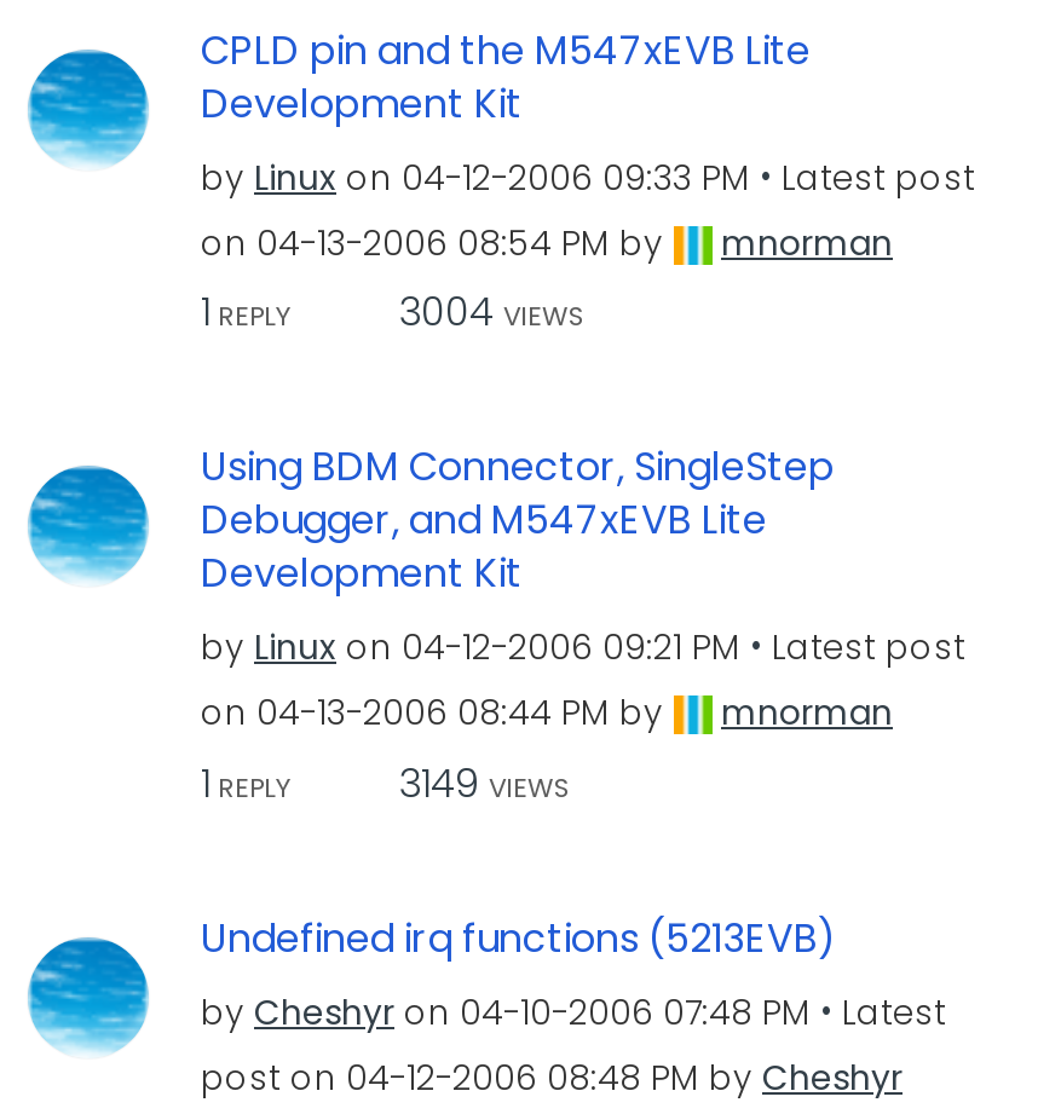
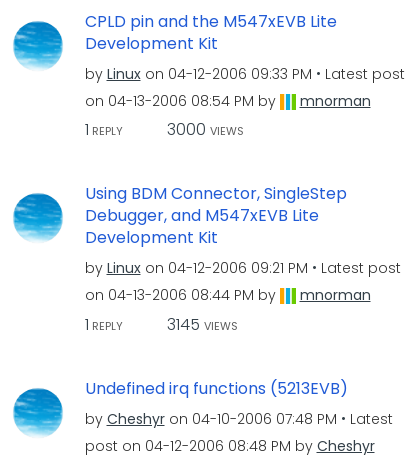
- 1 REPLY 3004 VIEWS
+ 1 REPLY 3000 VIEWS

- 1 REPLY 3149 VIEWS
+ 1 REPLY 3145 VIEWS
